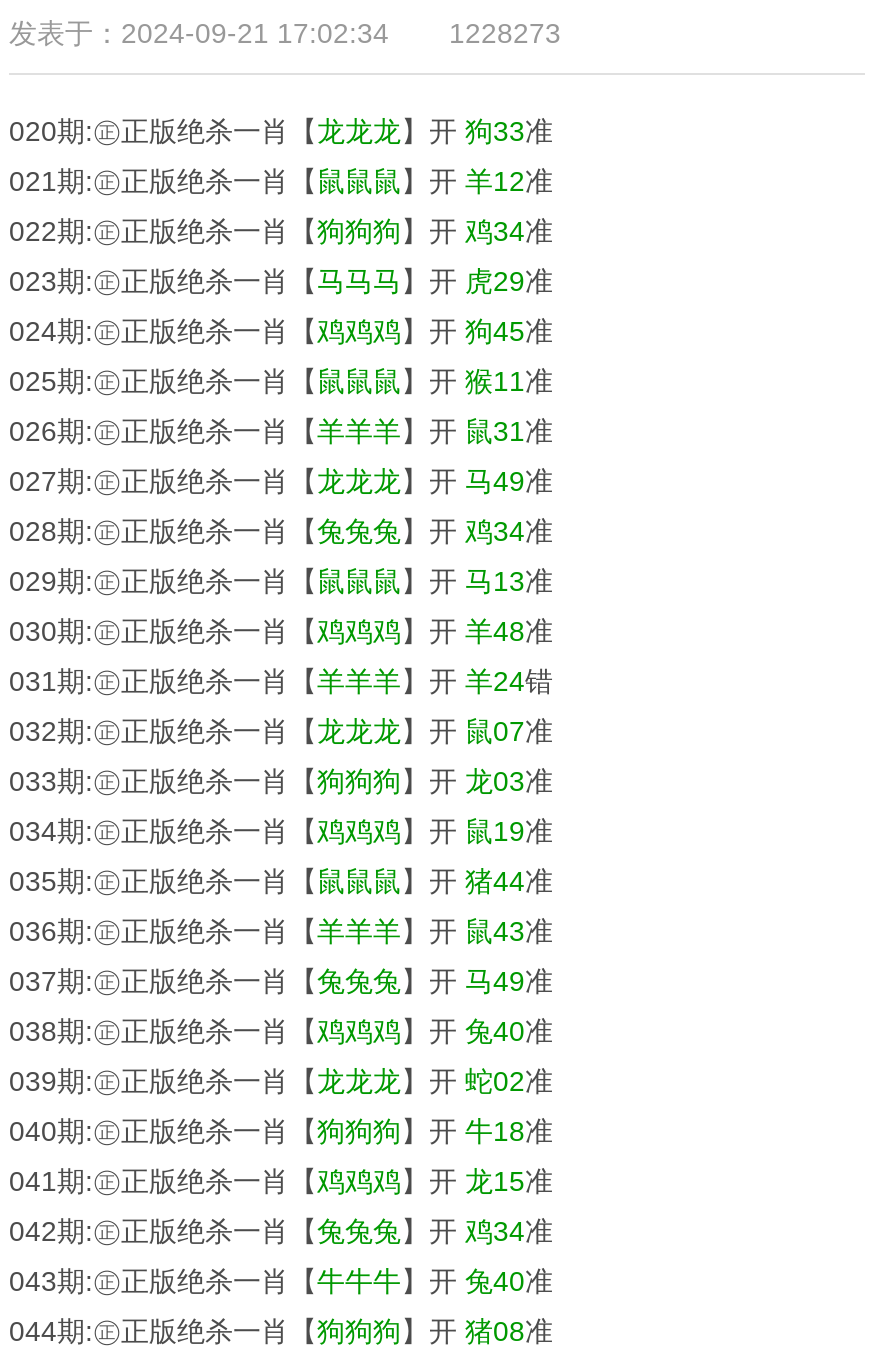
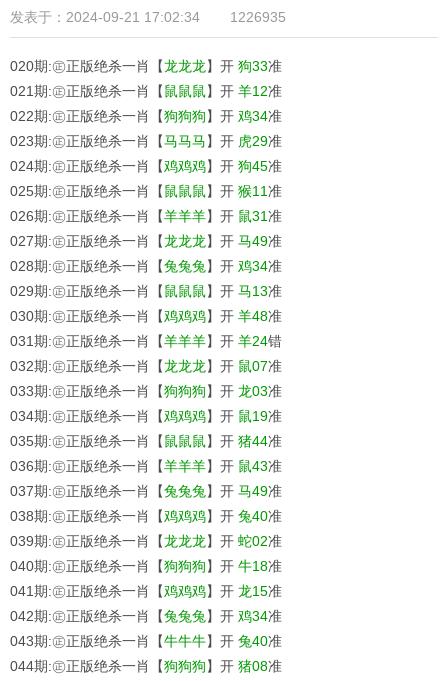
- 发表于：2024-09-21 17:02:34 1228273
+ 发表于：2024-09-21 17:02:34 1226935
